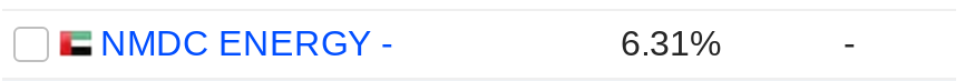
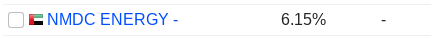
- 6.31%
+ 6.15%
